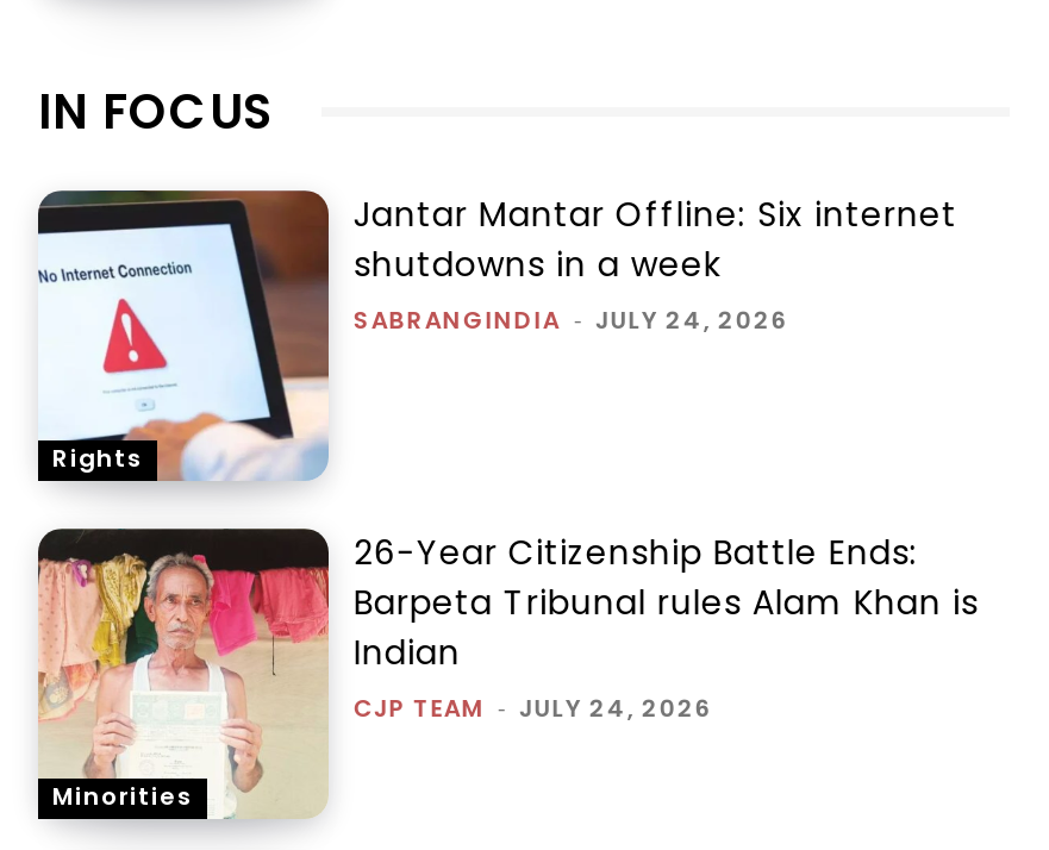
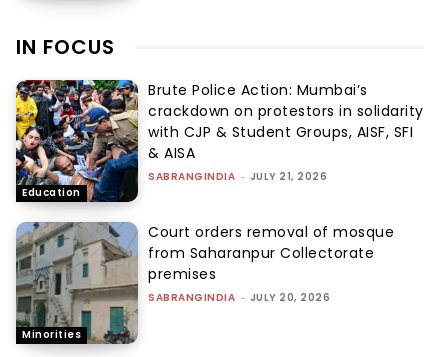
- [image]
- Rights
+ [image]
+ Education

- Jantar Mantar Offline: Six internet
- shutdowns in a week
- SABRANGINDIA - JULY 24, 2026
+ Brute Police Action: Mumbai’s
+ crackdown on protestors in solidarity
+ with CJP & Student Groups, AISF, SFI
+ & AISA
+ SABRANGINDIA - JULY 21, 2026

- [image]
- 26-Year Citizenship Battle Ends:
- Barpeta Tribunal rules Alam Khan is
- Indian
- CJP TEAM - JULY 24, 2026
+ [image]
+ Court orders removal of mosque
+ from Saharanpur Collectorate
+ premises
+ SABRANGINDIA - JULY 20, 2026
